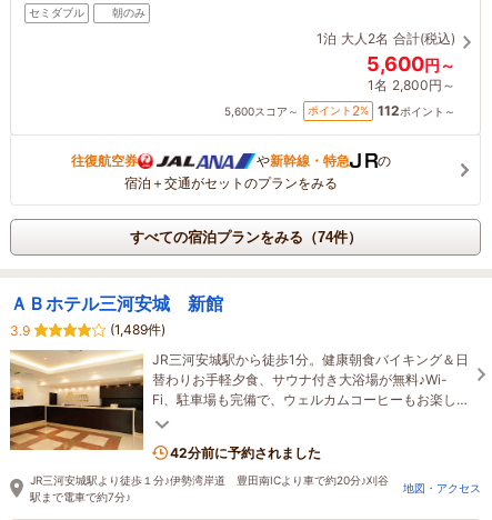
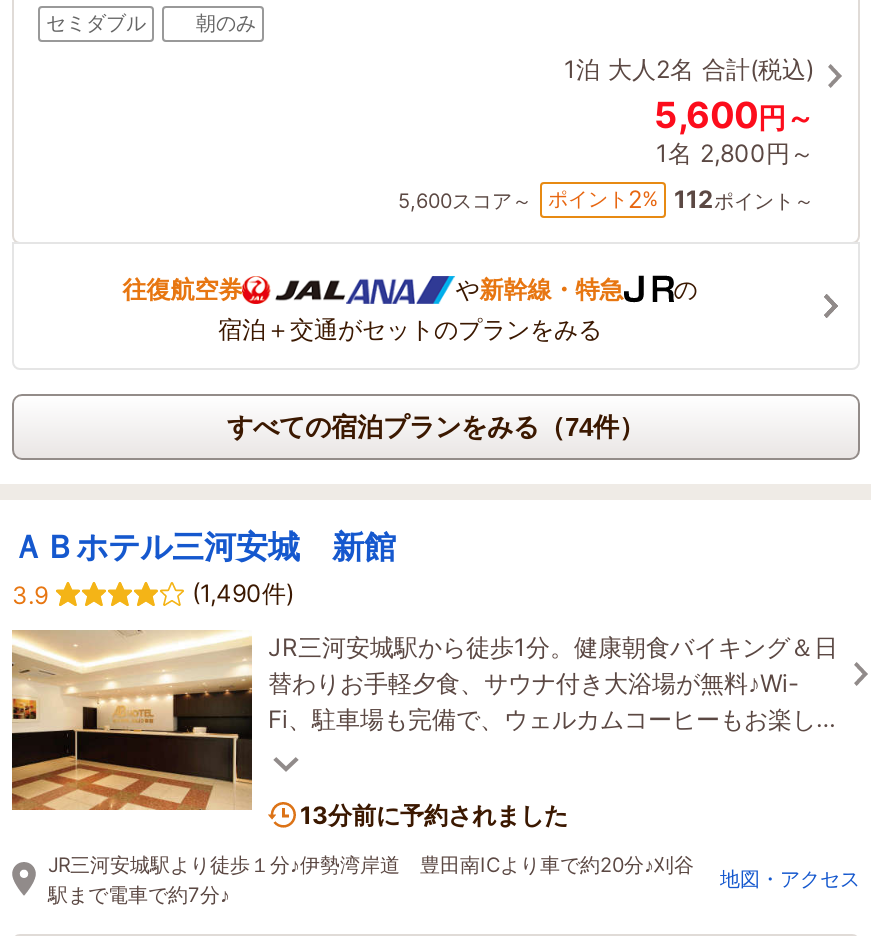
- (1,489件)
+ (1,490件)

- 42分前に予約されました
+ 13分前に予約されました
